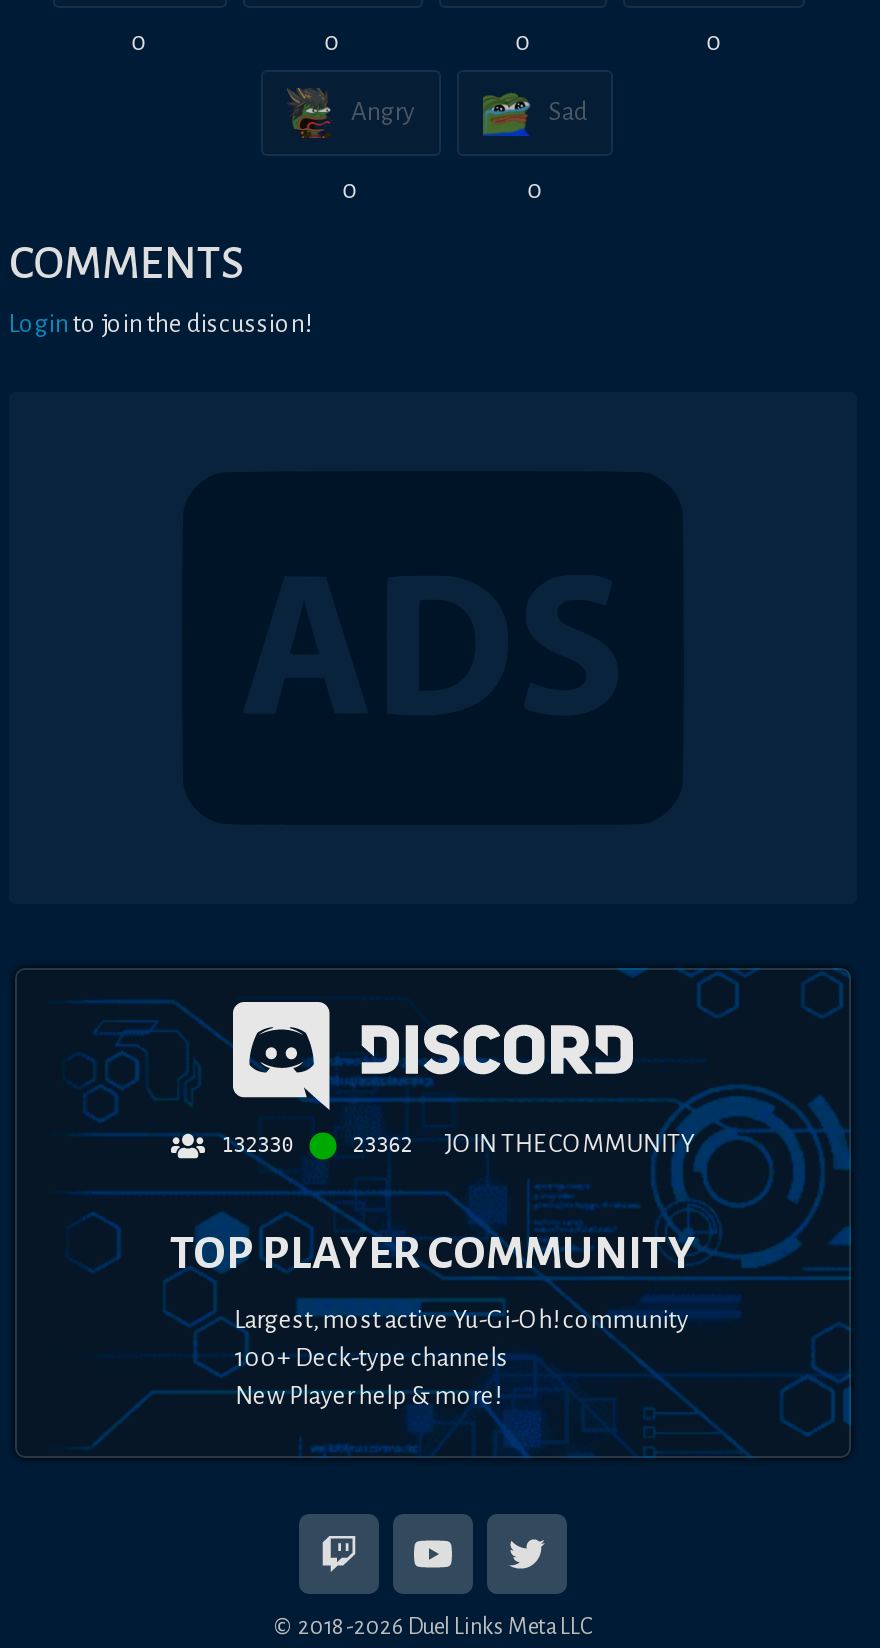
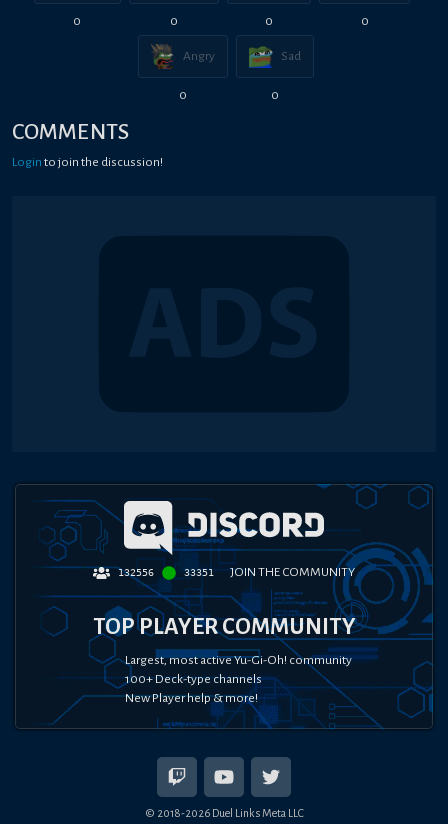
- 132330
+ 132556

- 23362 JOIN THE COMMUNITY
+ 33351 JOIN THE COMMUNITY
